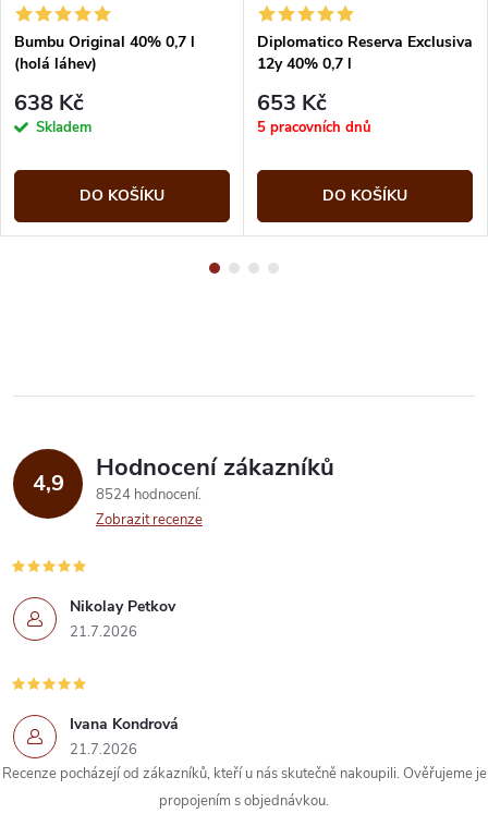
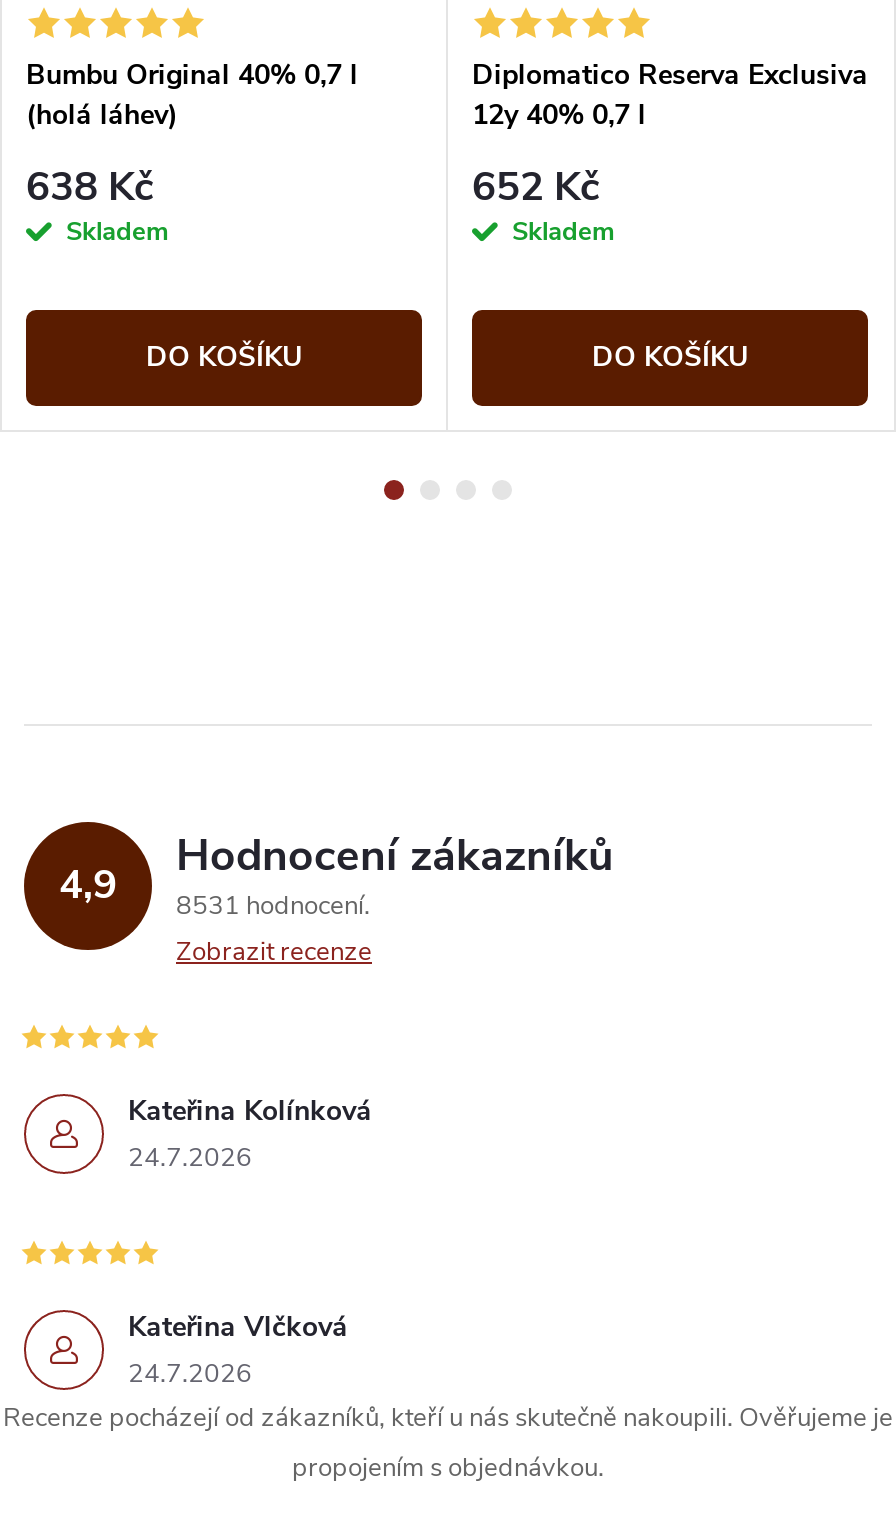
- 653 Kč
- 5 pracovních dnů
+ 652 Kč
+ Skladem

- 4,9 8524 hodnocení Hodnocení zákazníků
+ 4,9 8531 hodnocení Hodnocení zákazníků

- Nikolay Petkov
- 21.7.2026
+ Kateřina Kolínková
+ 24.7.2026

- Ivana Kondrová
- 21.7.2026
+ Kateřina Vlčková
+ 24.7.2026
